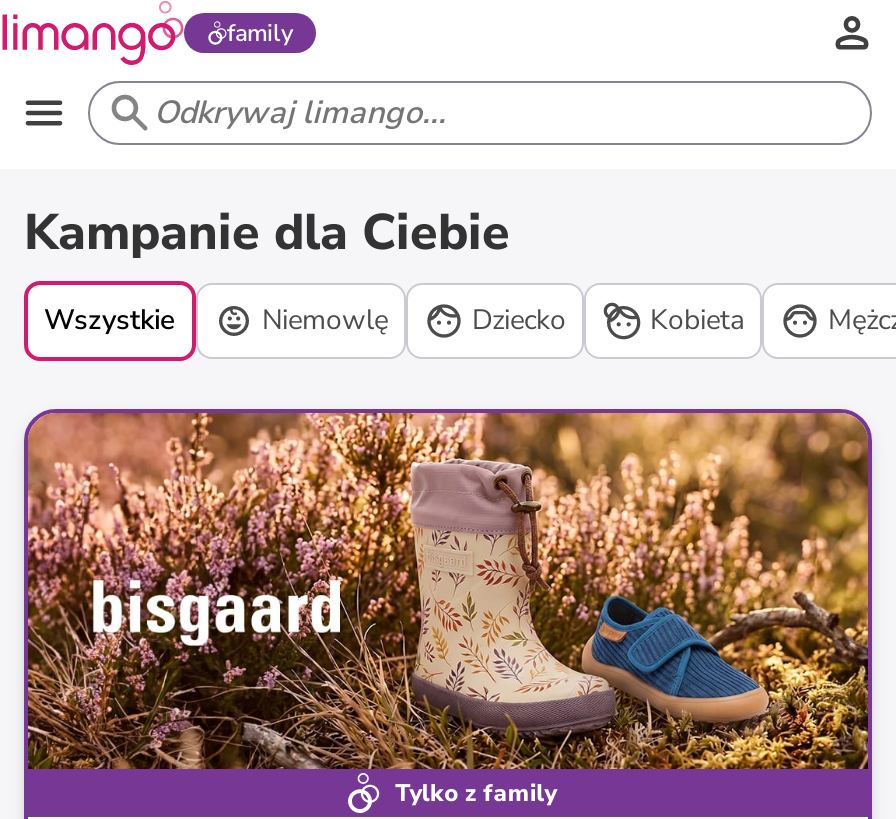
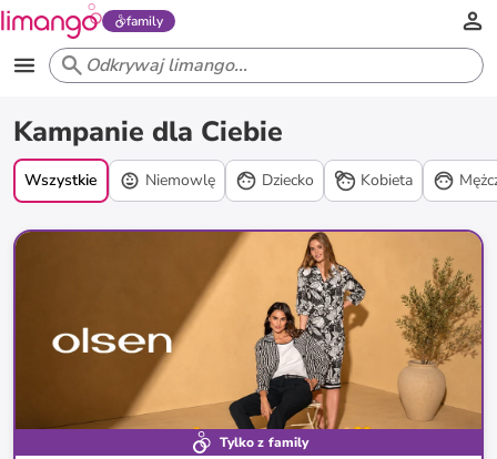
- [image]
+ [image]
